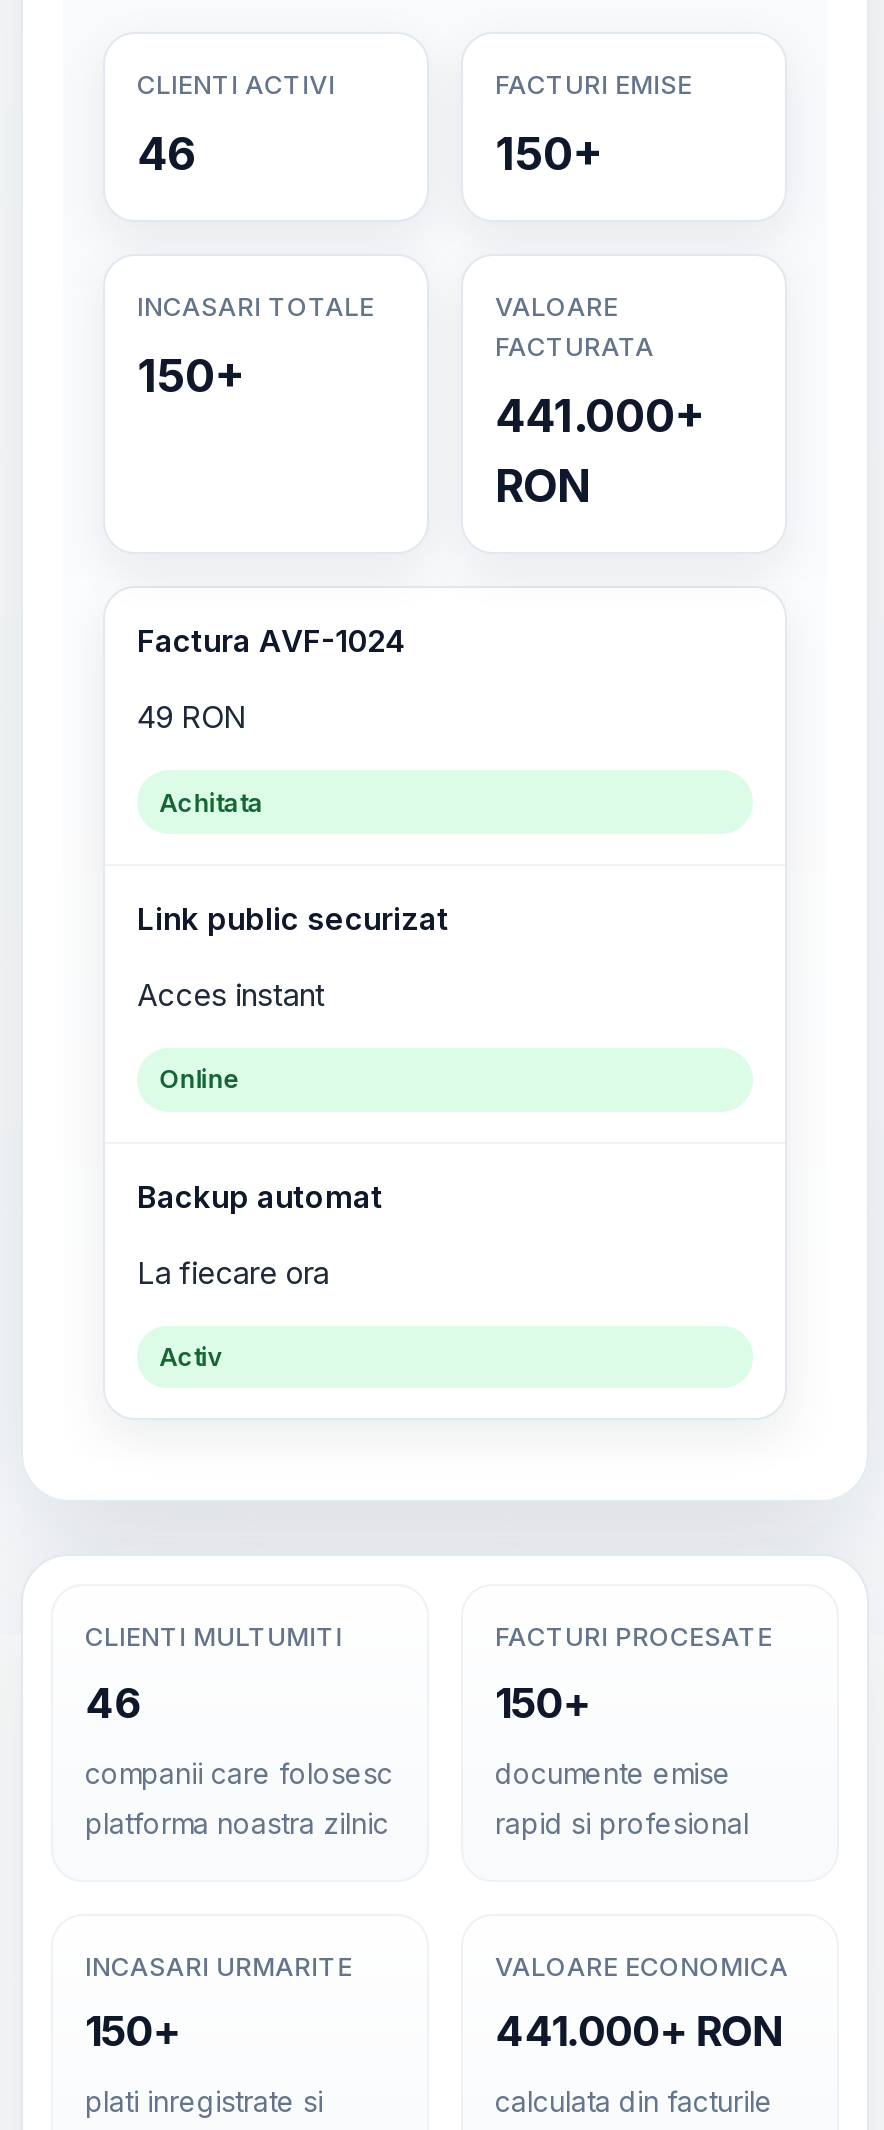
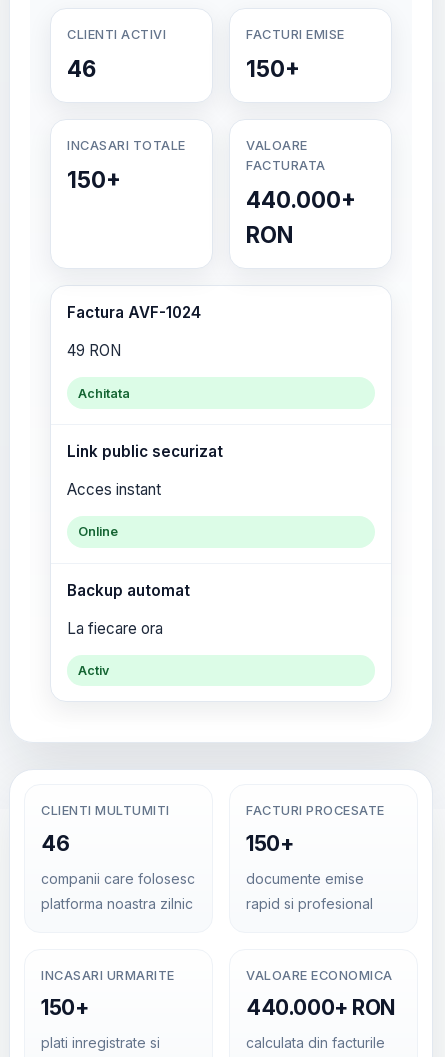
- 441.000+
+ 440.000+

- 441.000+ RON
+ 440.000+ RON
